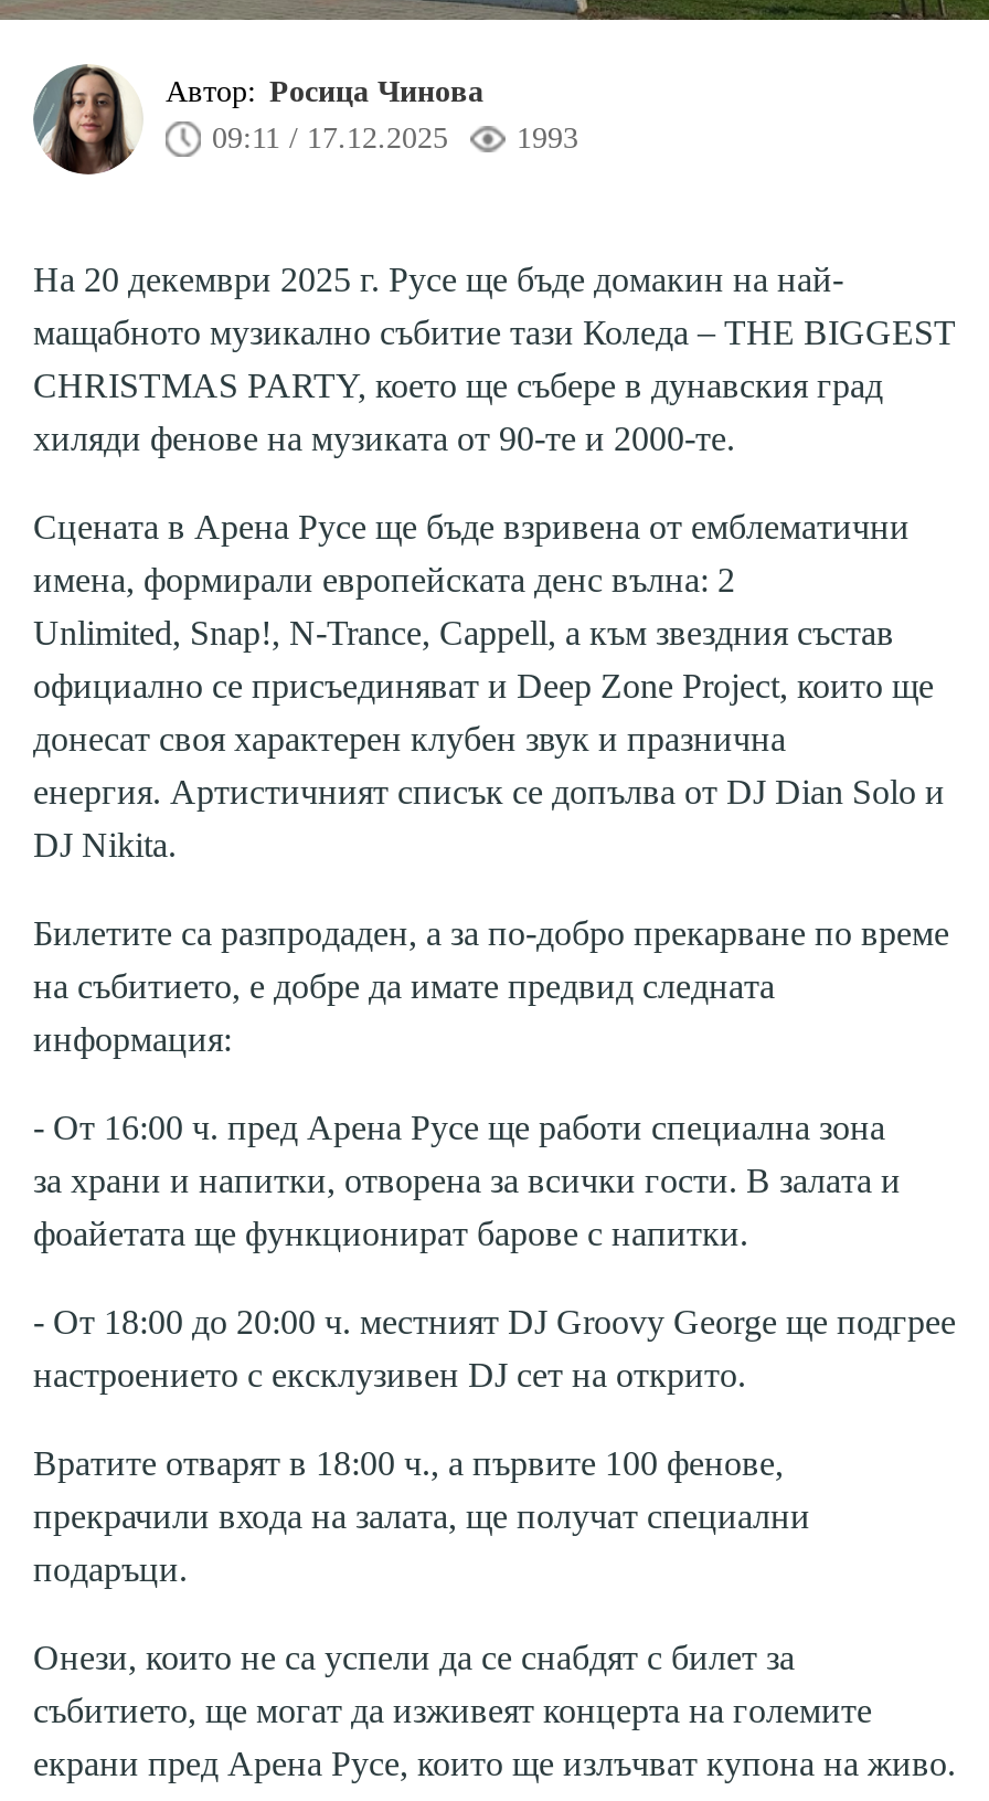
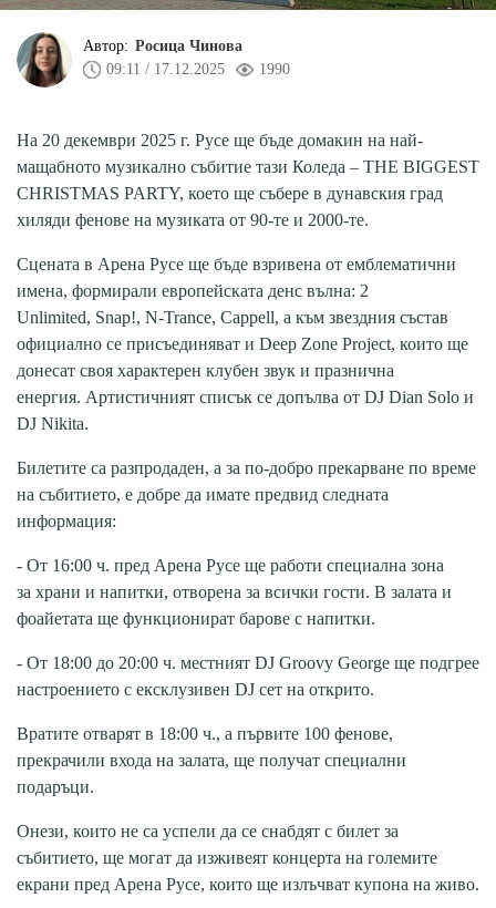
- 1993
+ 1990
